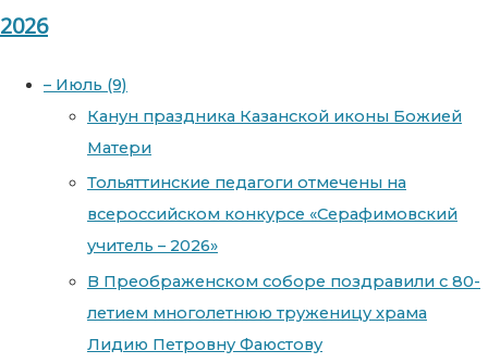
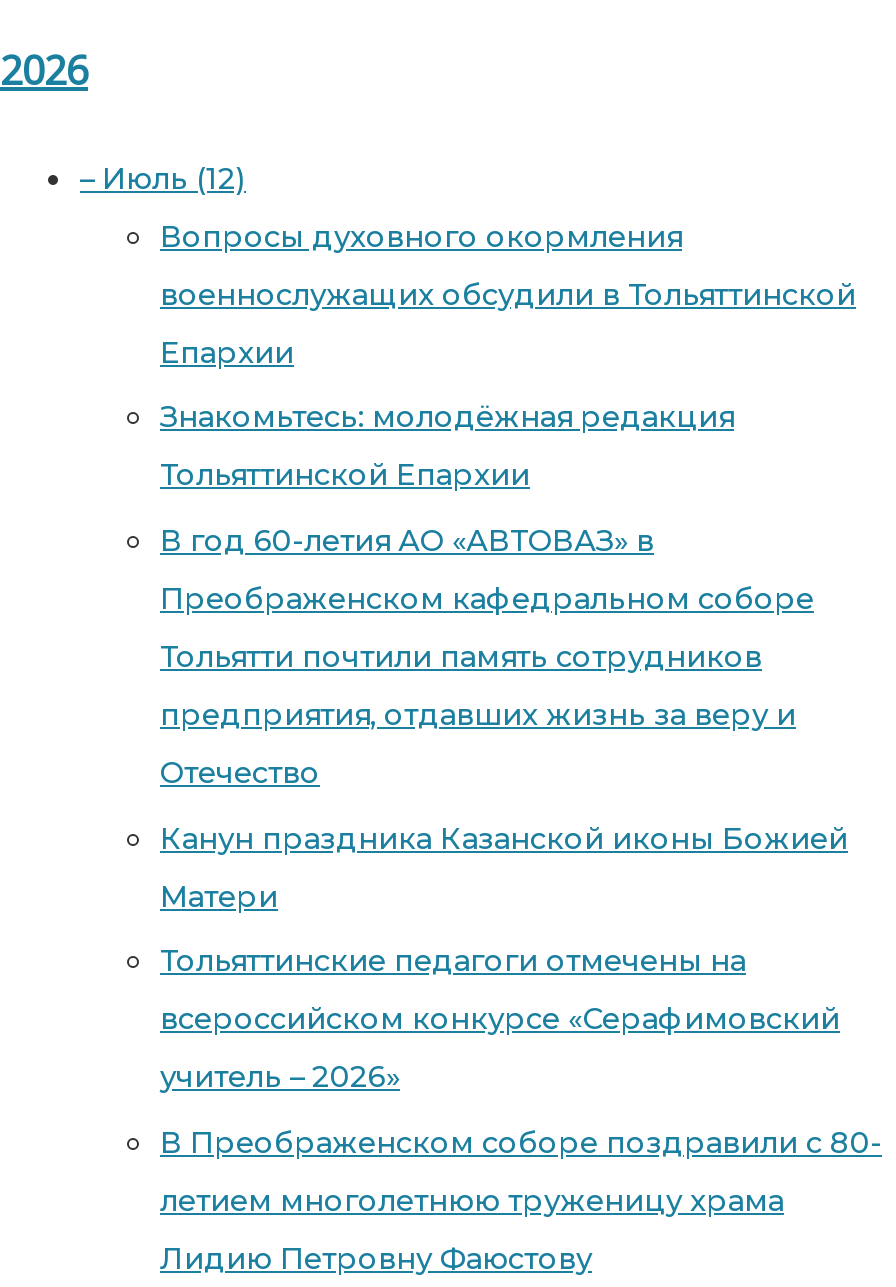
- – Июль (9)
+ – Июль (12)
+ Вопросы духовного окормления
+ военнослужащих обсудили в Тольяттинской
+ Епархии
+ Знакомьтесь: молодёжная редакция
+ Тольяттинской Епархии
+ В год 60-летия АО «АВТОВАЗ» в
+ Преображенском кафедральном соборе
+ Тольятти почтили память сотрудников
+ предприятия, отдавших жизнь за веру и
+ Отечество
